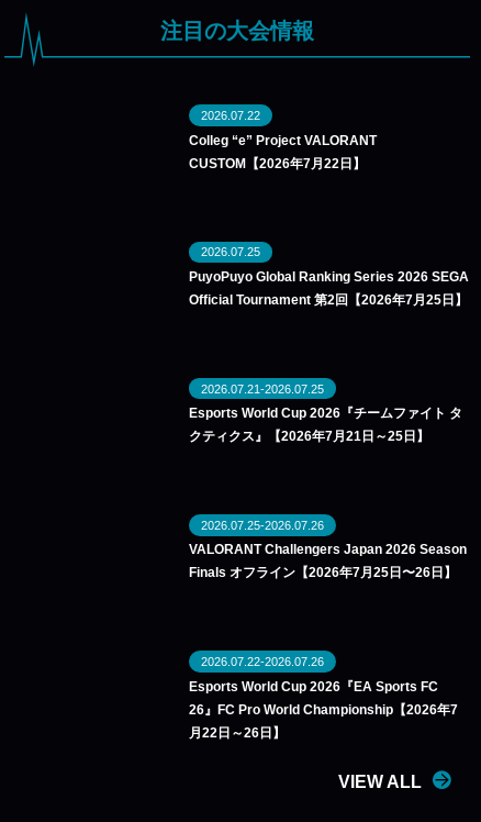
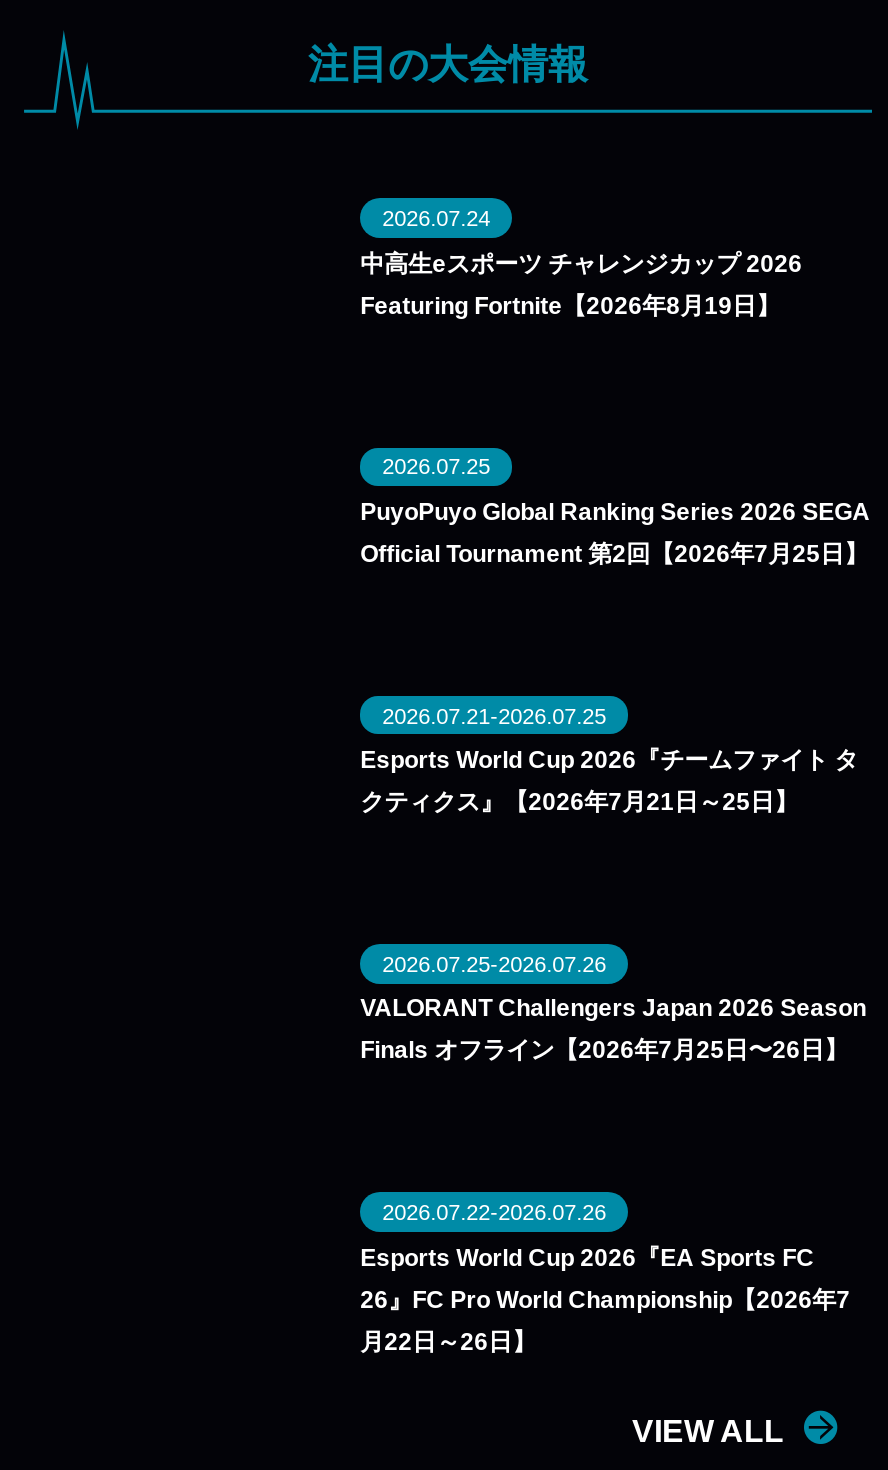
- 2026.07.22
+ 2026.07.24

- Colleg “e” Project VALORANT
+ 中高生eスポーツ チャレンジカップ 2026

- CUSTOM【2026年7月22日】
+ Featuring Fortnite【2026年8月19日】
